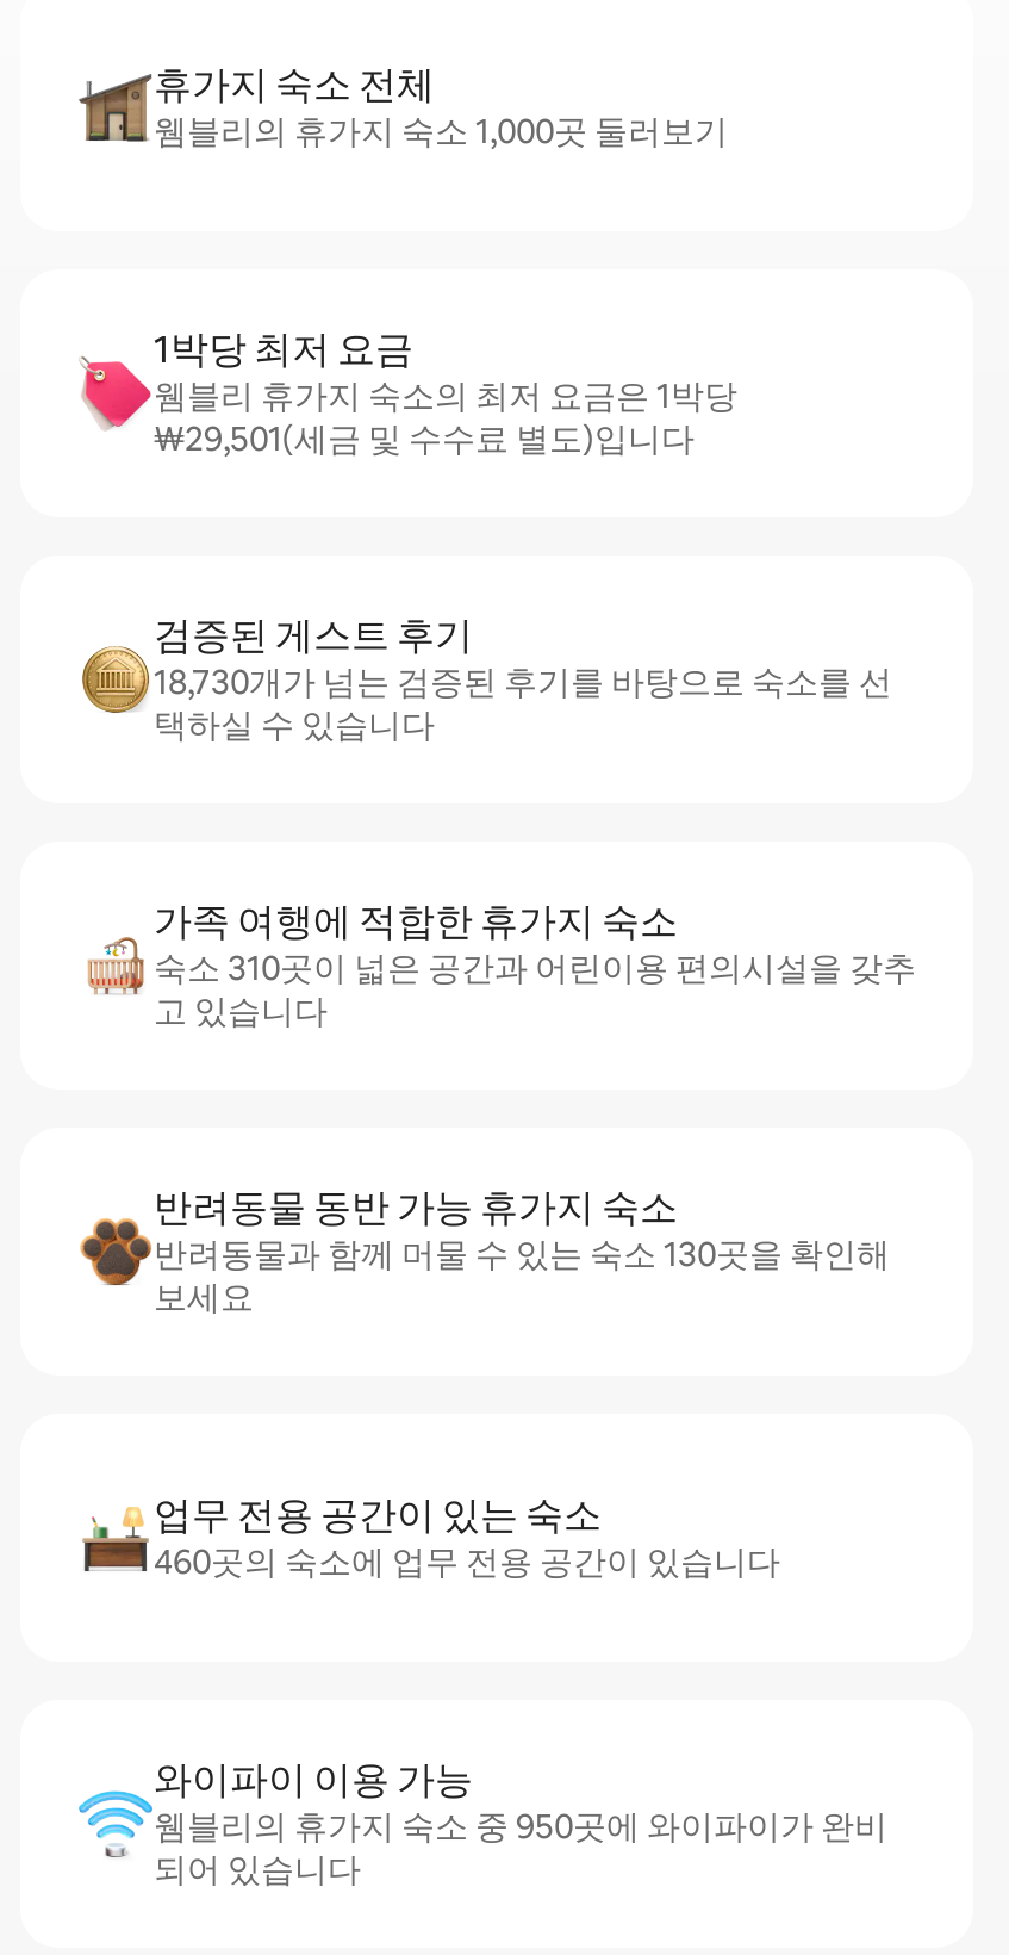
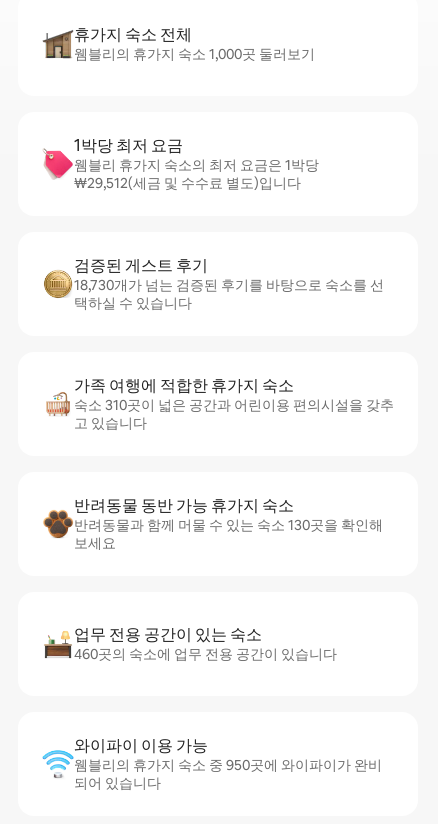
- ₩29,501(세금 및 수수료 별도)입니다
+ ₩29,512(세금 및 수수료 별도)입니다
